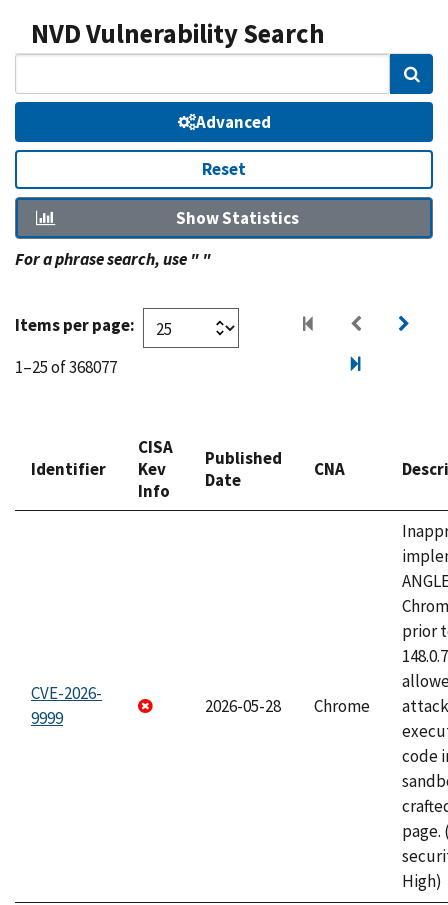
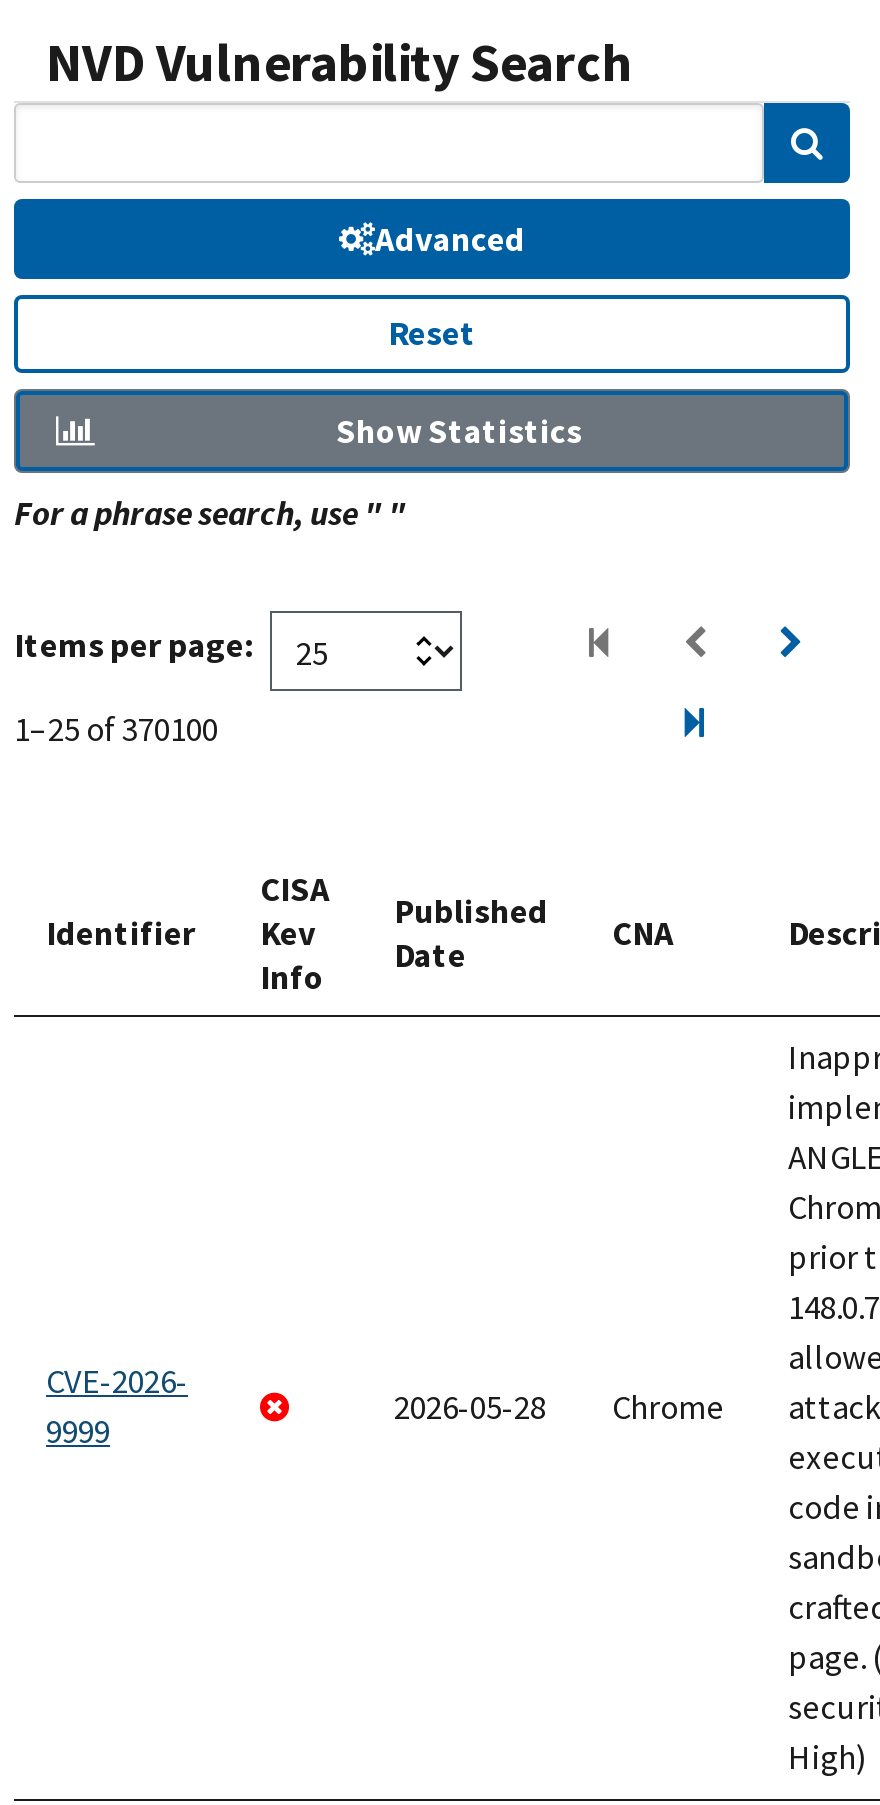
- 1–25 of 368077
+ 1–25 of 370100
